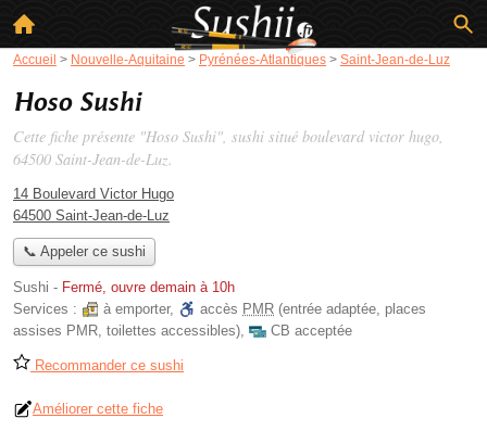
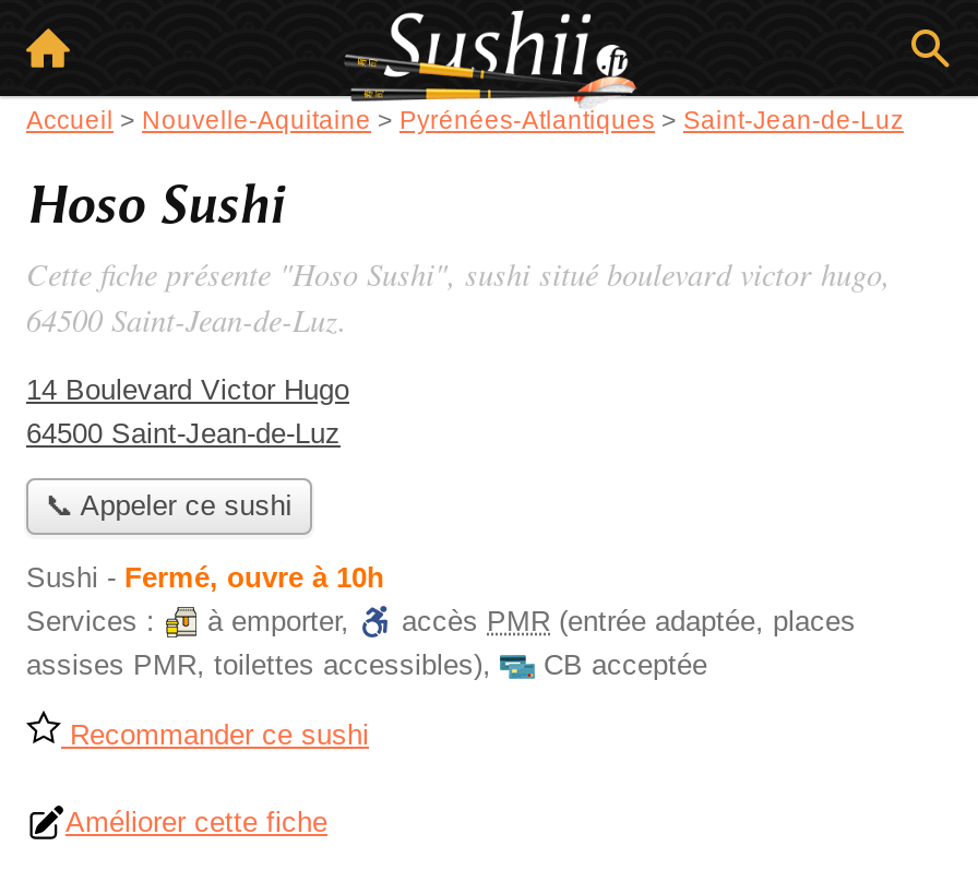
- Sushi - Fermé, ouvre demain à 10h
+ Sushi - Fermé, ouvre à 10h
